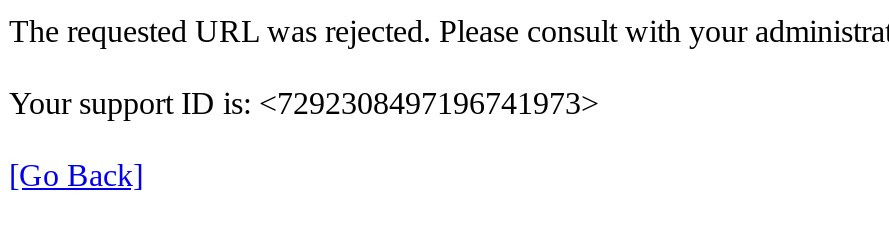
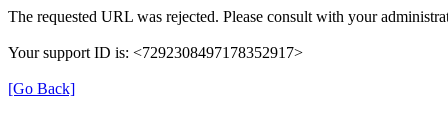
- Your support ID is: <7292308497196741973>
+ Your support ID is: <7292308497178352917>
